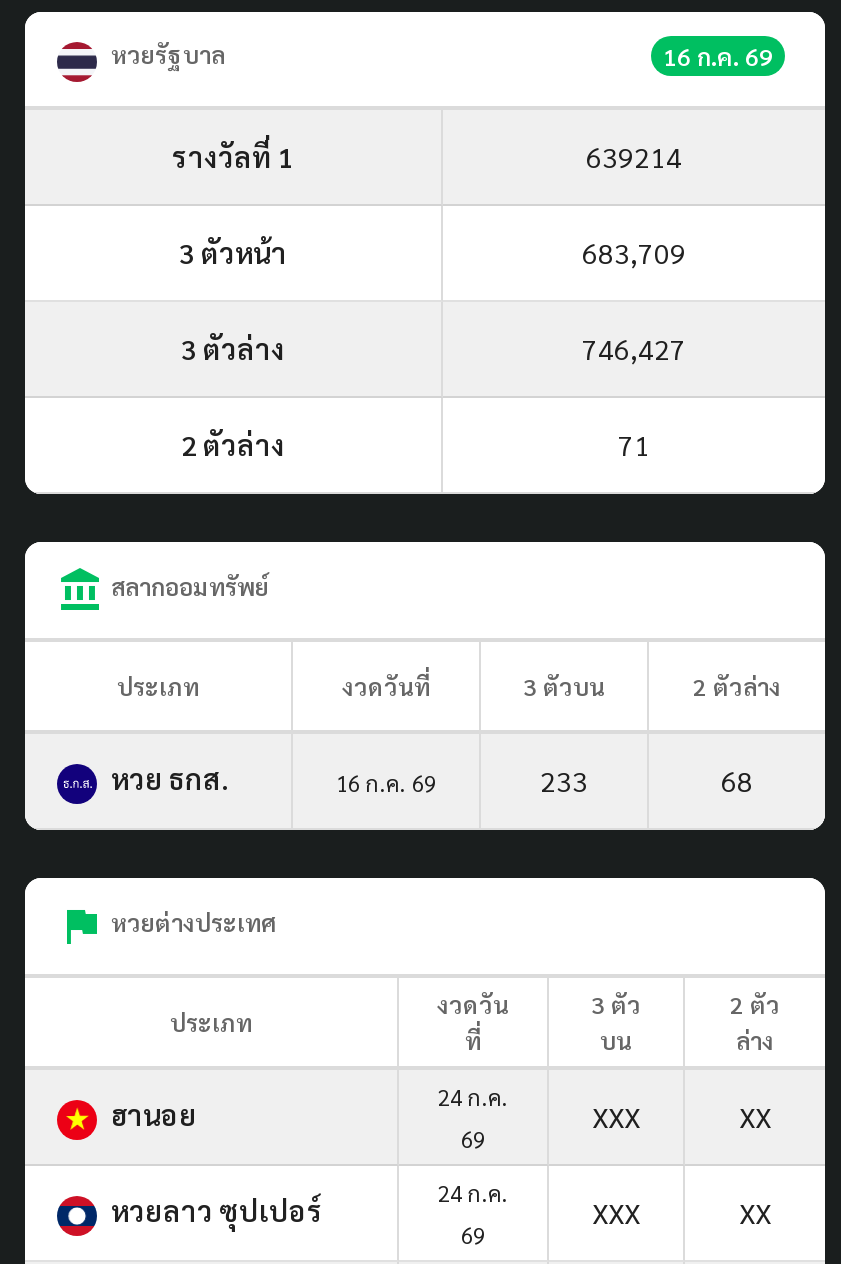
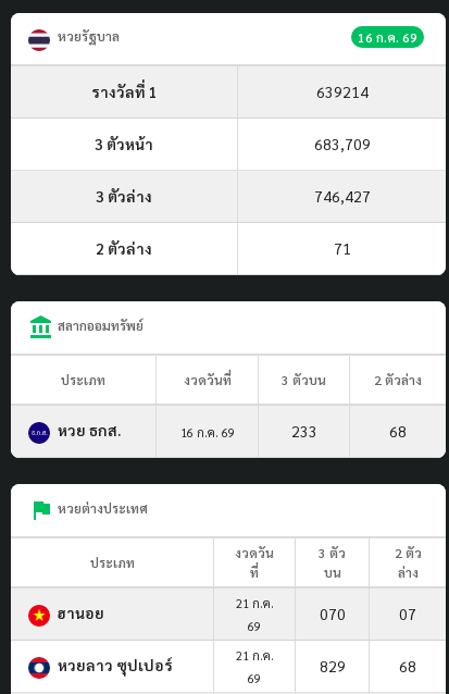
- 24 ก.ค.
+ 21 ก.ค.

- XXX
- XX
+ 070
+ 07

- 24 ก.ค.
+ 21 ก.ค.

- XXX
- XX
+ 829
+ 68
